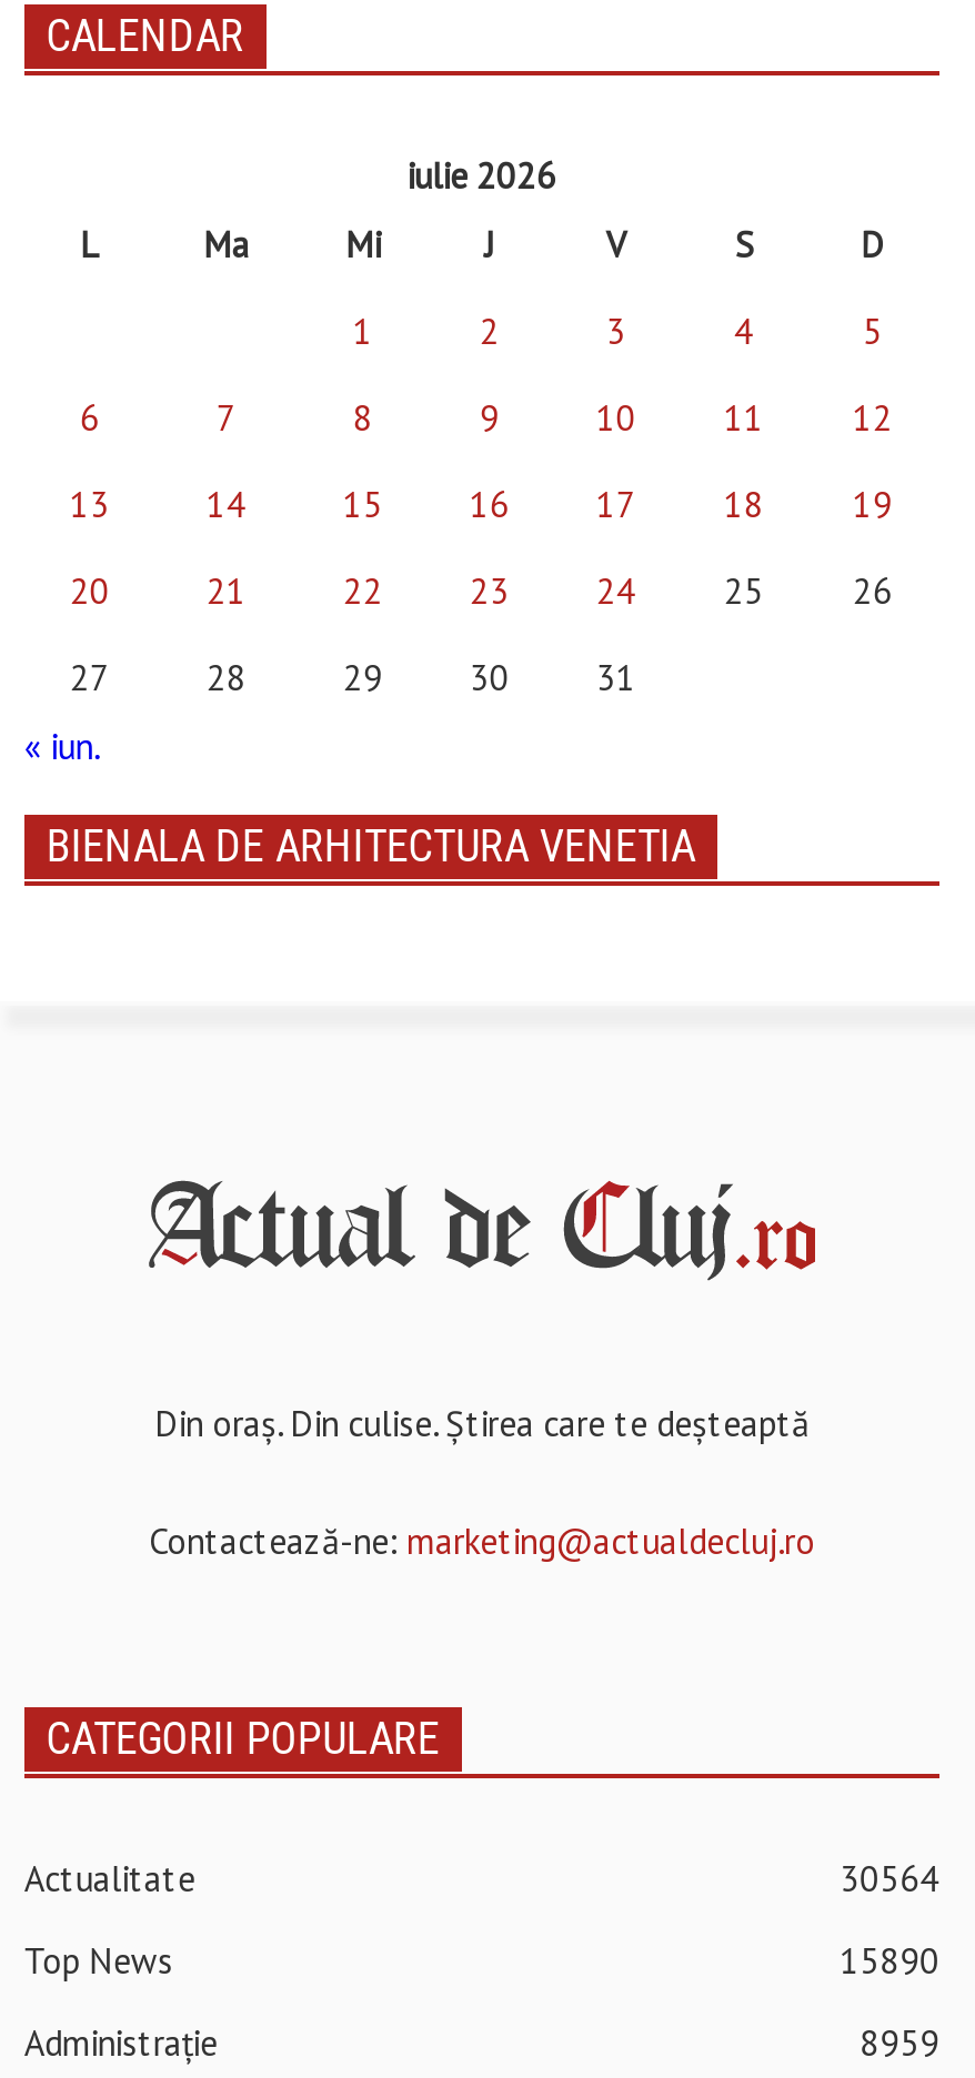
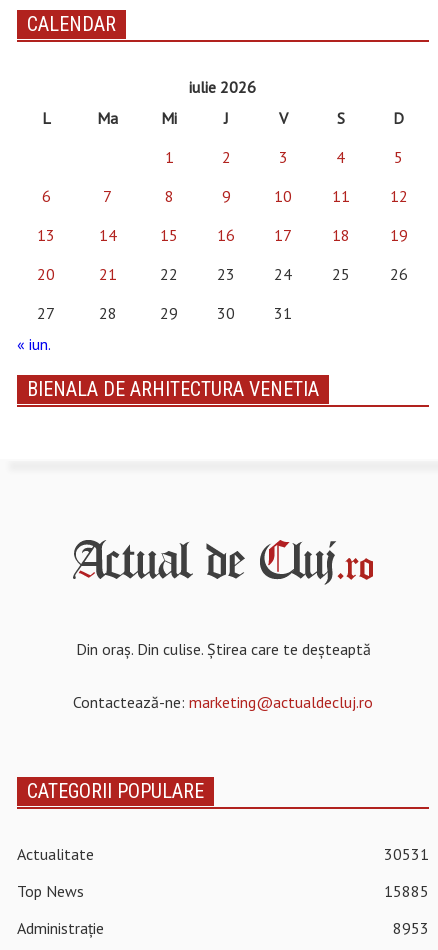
- 30564
+ 30531

- 15890
+ 15885

- 8959
+ 8953
